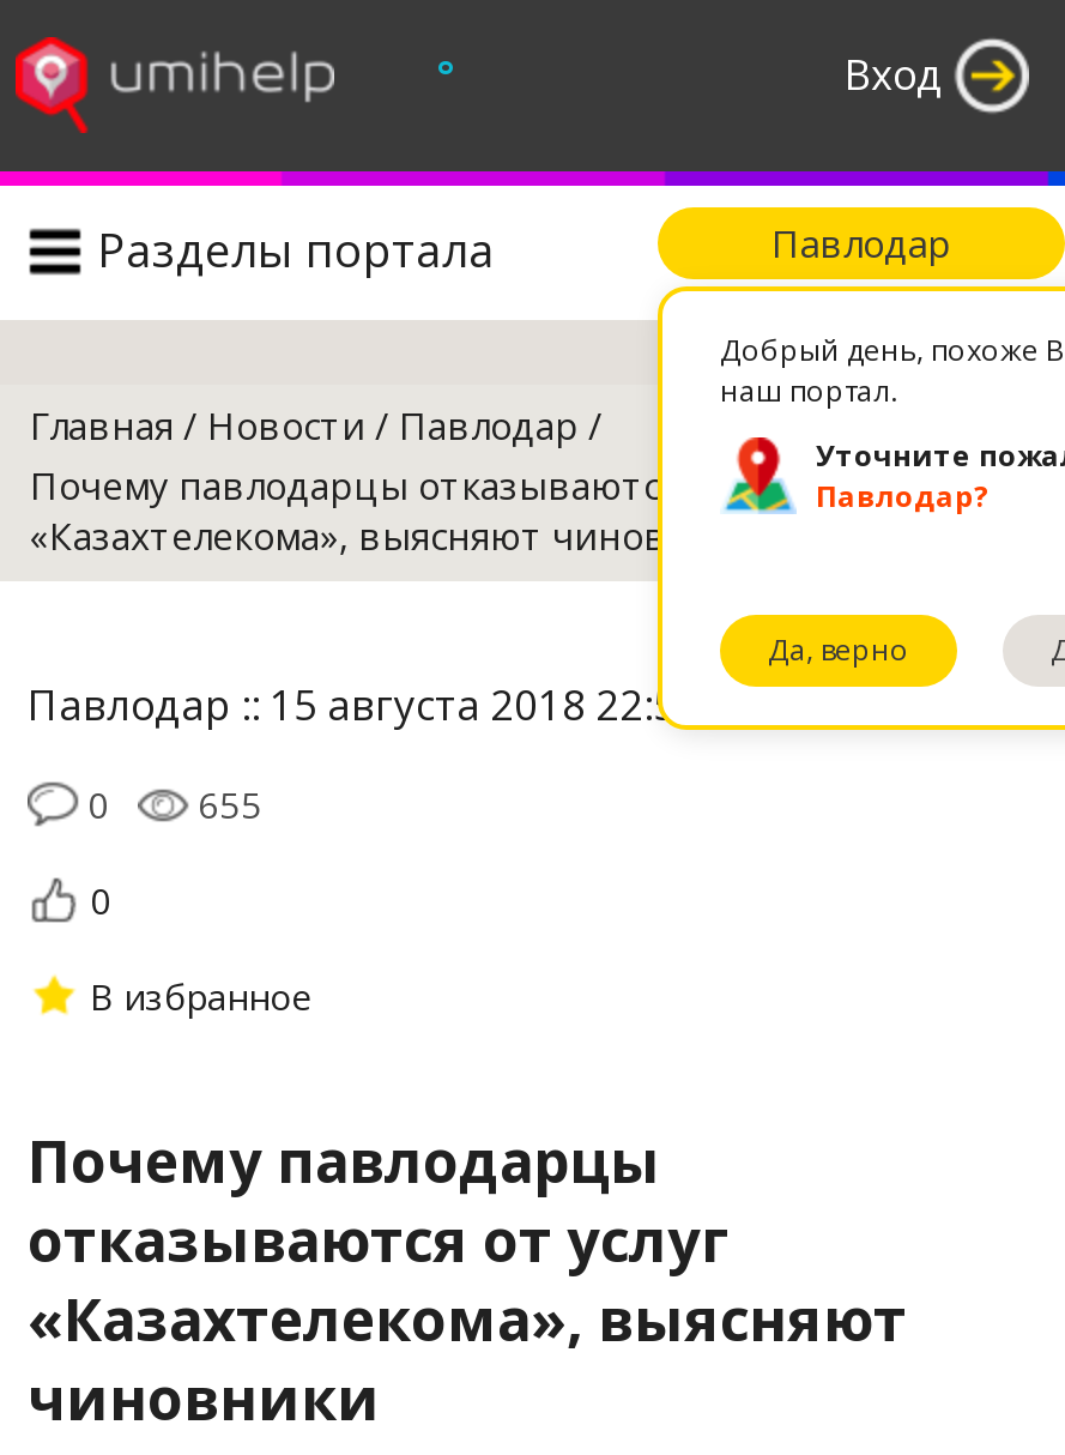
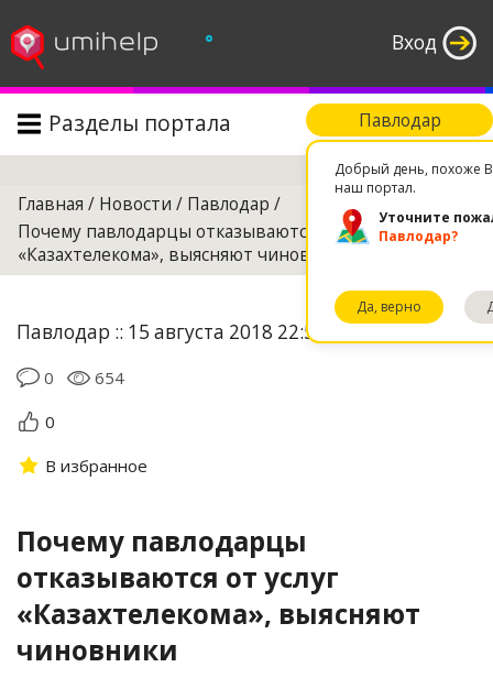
- 0 655
+ 0 654
